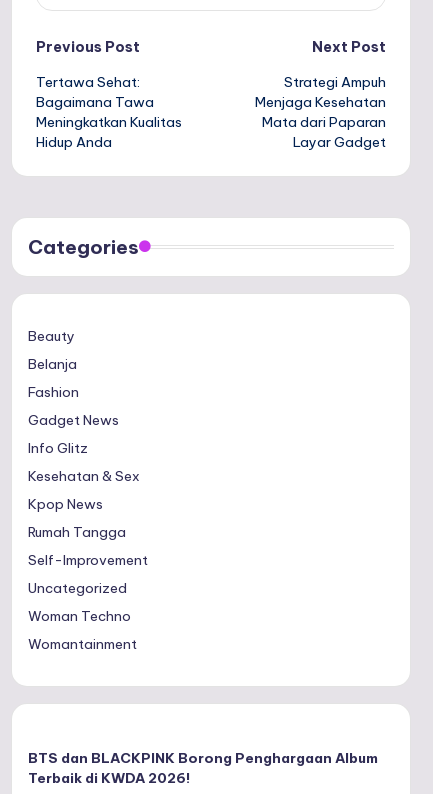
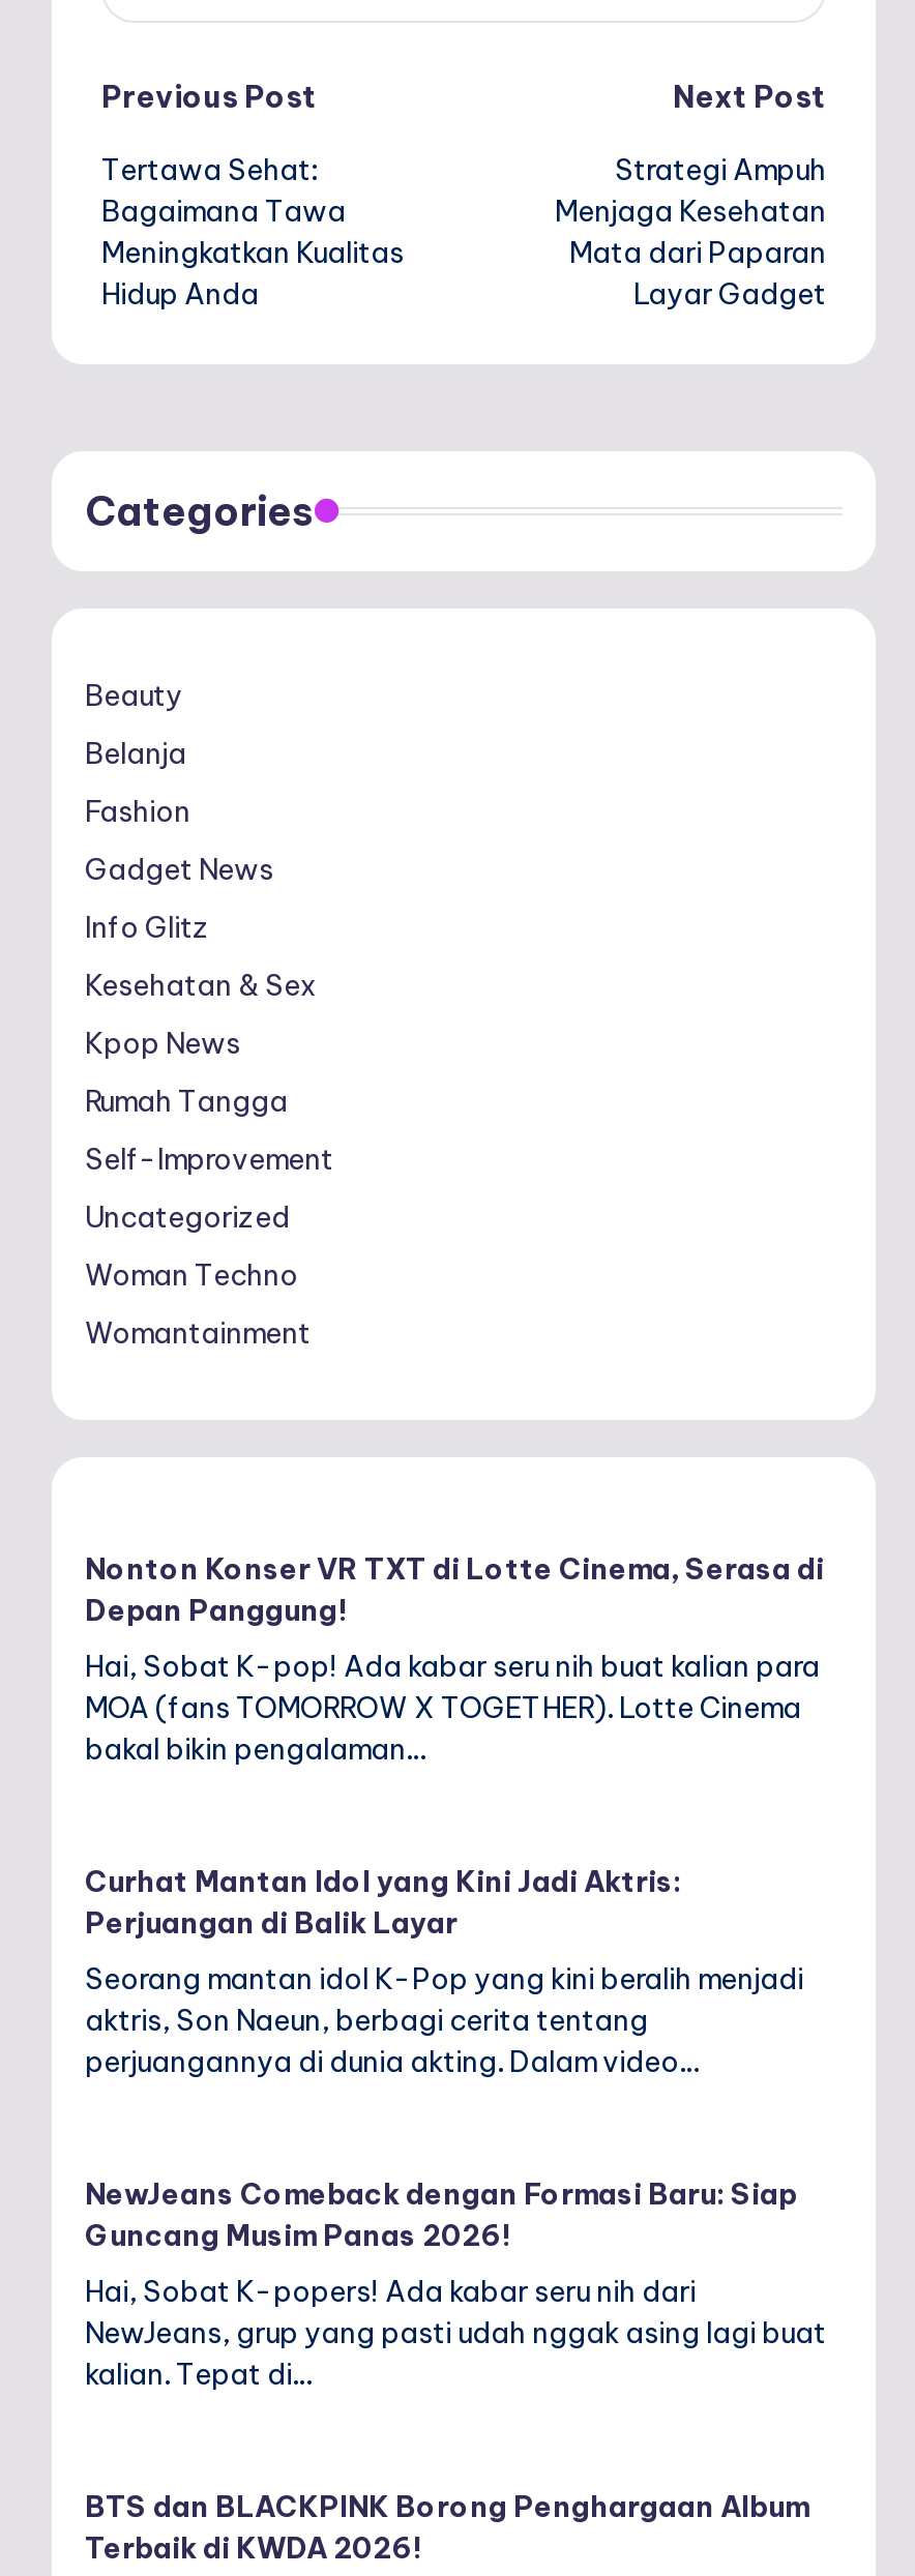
+ Nonton Konser VR TXT di Lotte Cinema, Serasa di
+ Depan Panggung!
+ Hai, Sobat K-pop! Ada kabar seru nih buat kalian para
+ MOA (fans TOMORROW X TOGETHER). Lotte Cinema
+ bakal bikin pengalaman…

+ Curhat Mantan Idol yang Kini Jadi Aktris:
+ Perjuangan di Balik Layar
+ Seorang mantan idol K-Pop yang kini beralih menjadi
+ aktris, Son Naeun, berbagi cerita tentang
+ perjuangannya di dunia akting. Dalam video…

+ NewJeans Comeback dengan Formasi Baru: Siap
+ Guncang Musim Panas 2026!
+ Hai, Sobat K-popers! Ada kabar seru nih dari
+ NewJeans, grup yang pasti udah nggak asing lagi buat
+ kalian. Tepat di…
